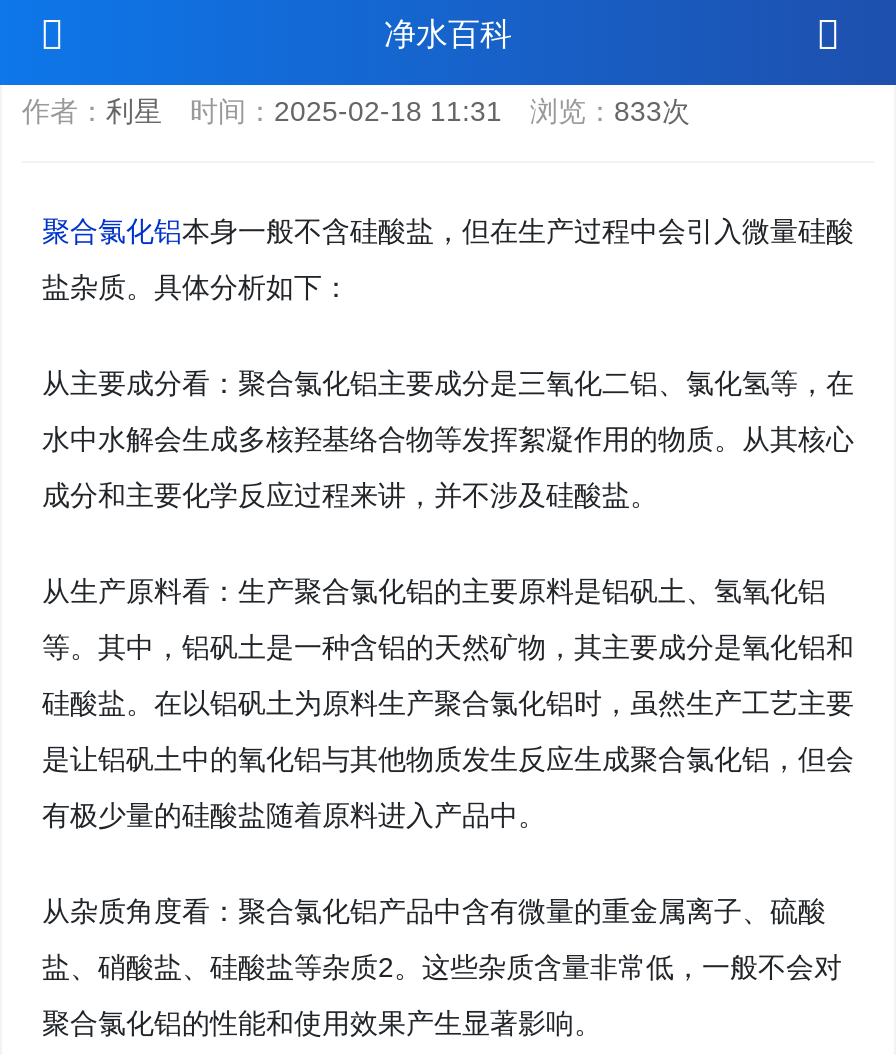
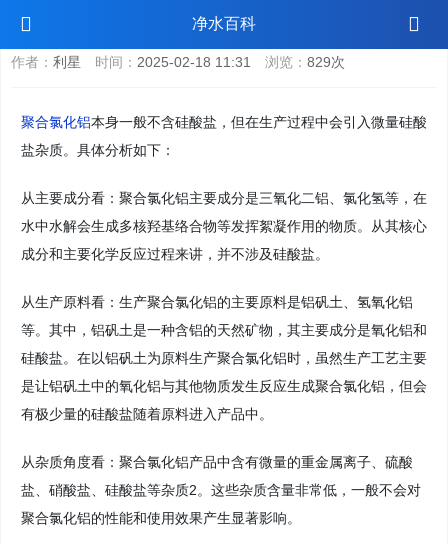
- 作者：利星时间：2025-02-18 11:31浏览：833次
+ 作者：利星时间：2025-02-18 11:31浏览：829次
